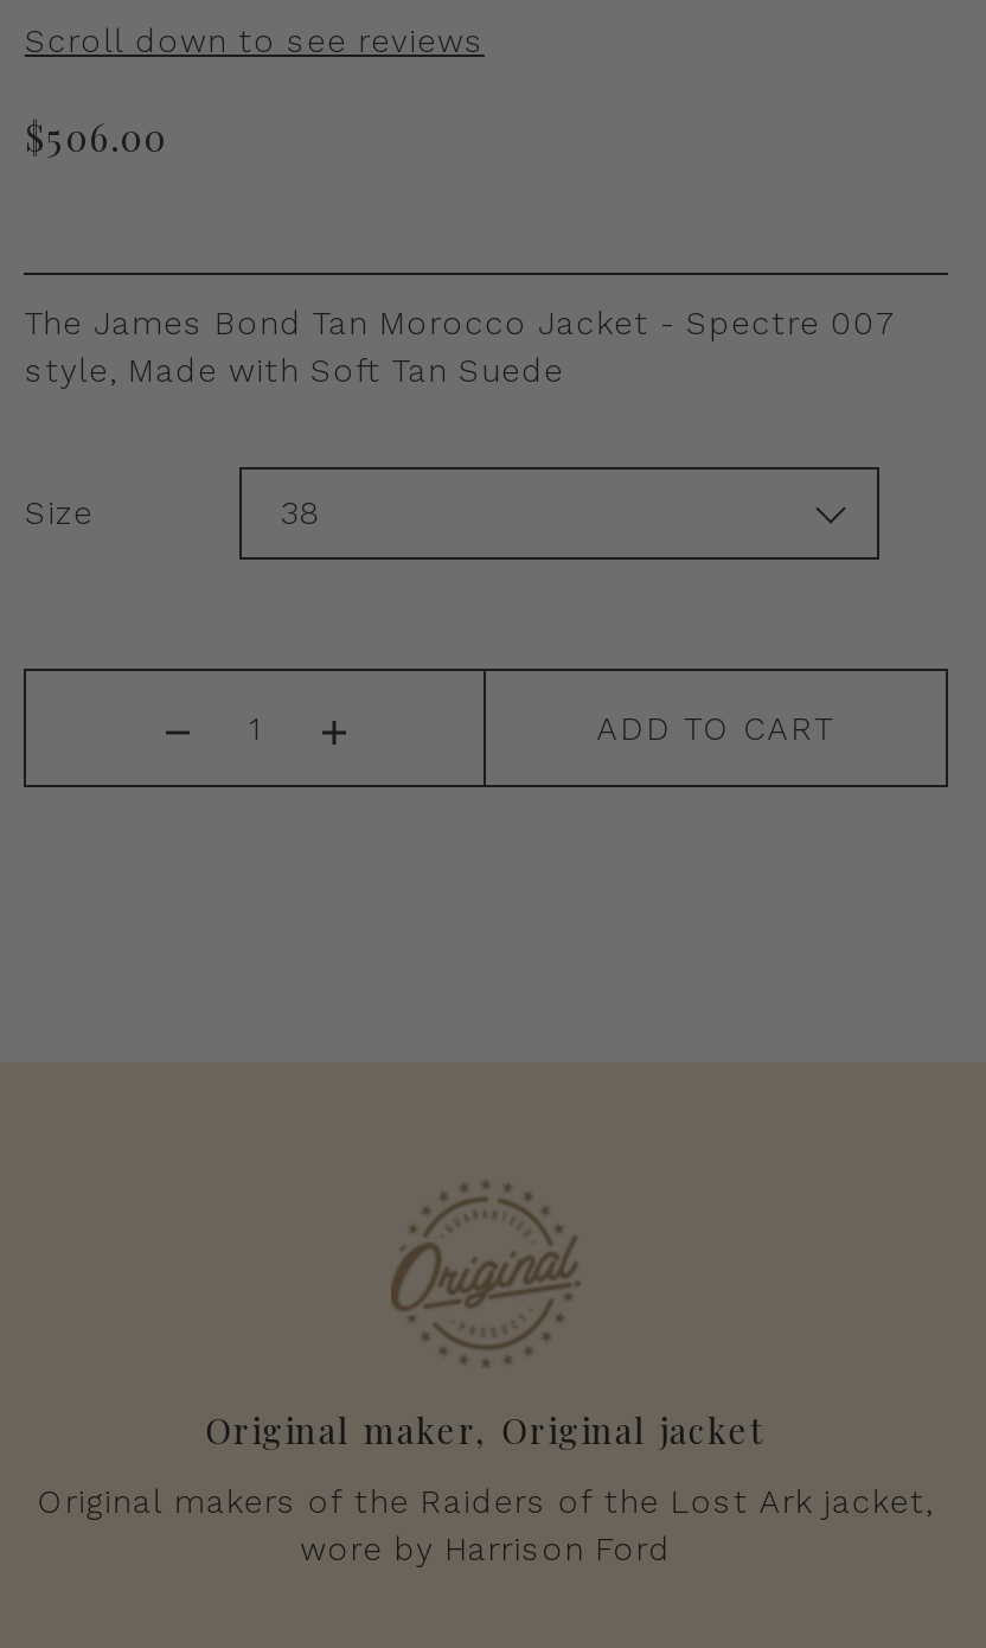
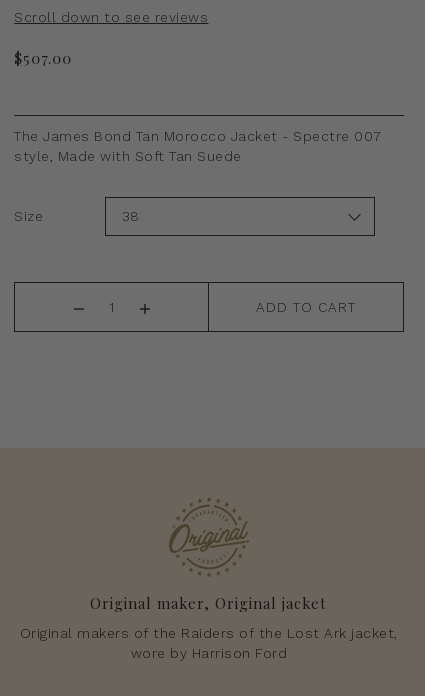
- $506.00
+ $507.00
